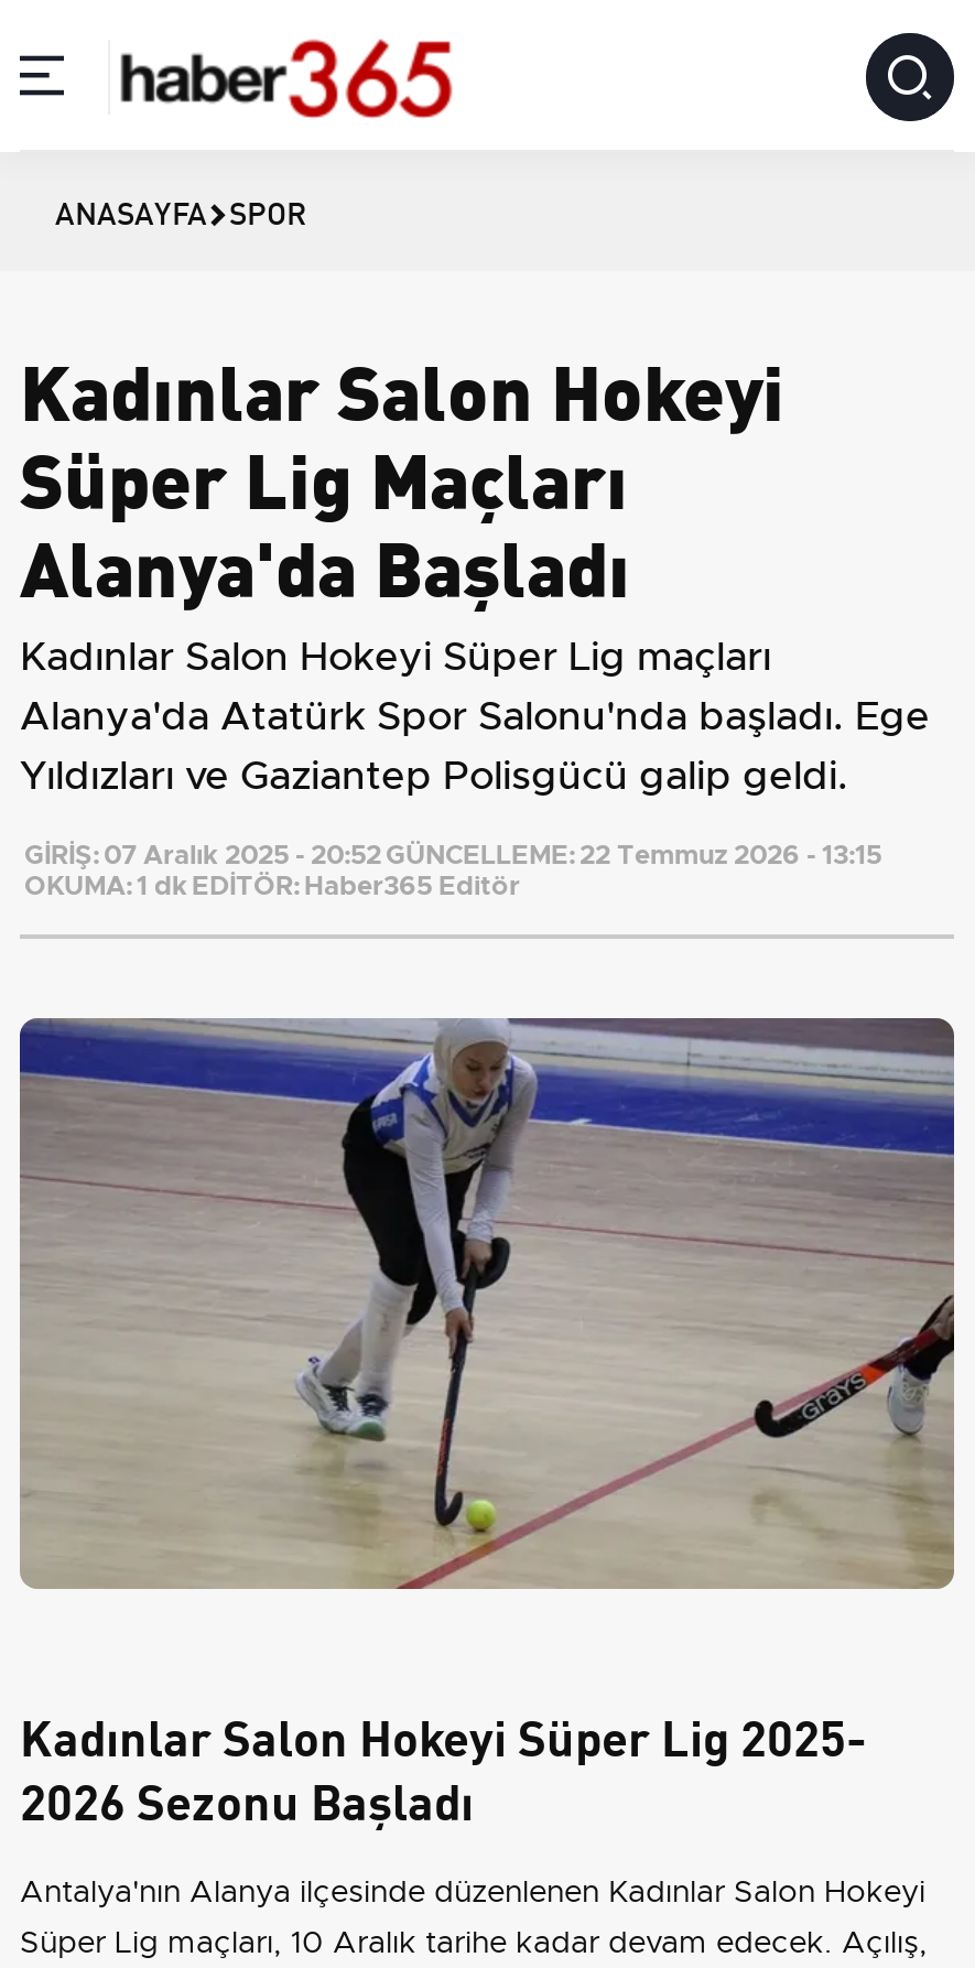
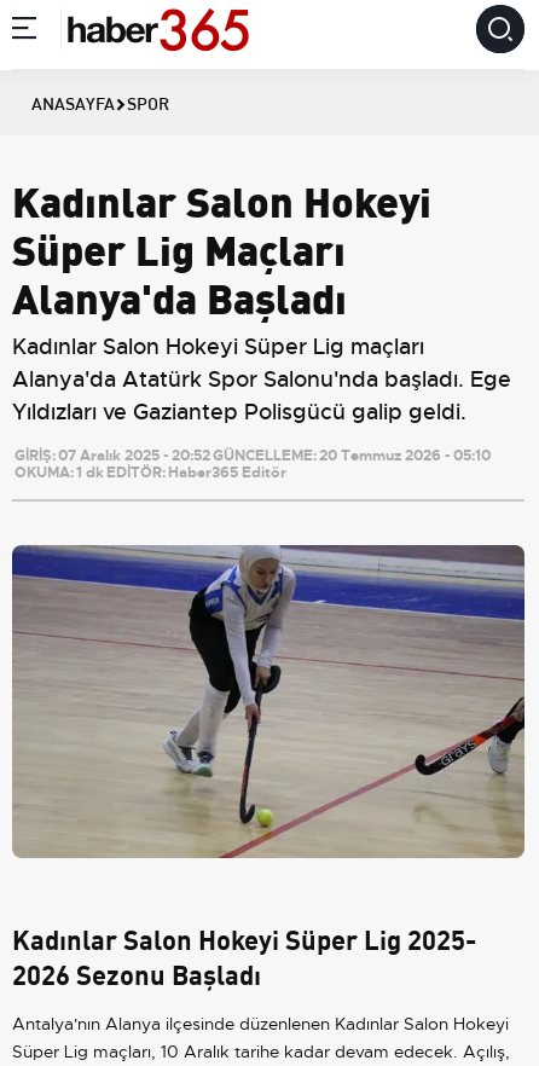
- GİRİŞ: 07 Aralık 2025 - 20:52 GÜNCELLEME: 22 Temmuz 2026 - 13:15
+ GİRİŞ: 07 Aralık 2025 - 20:52 GÜNCELLEME: 20 Temmuz 2026 - 05:10
